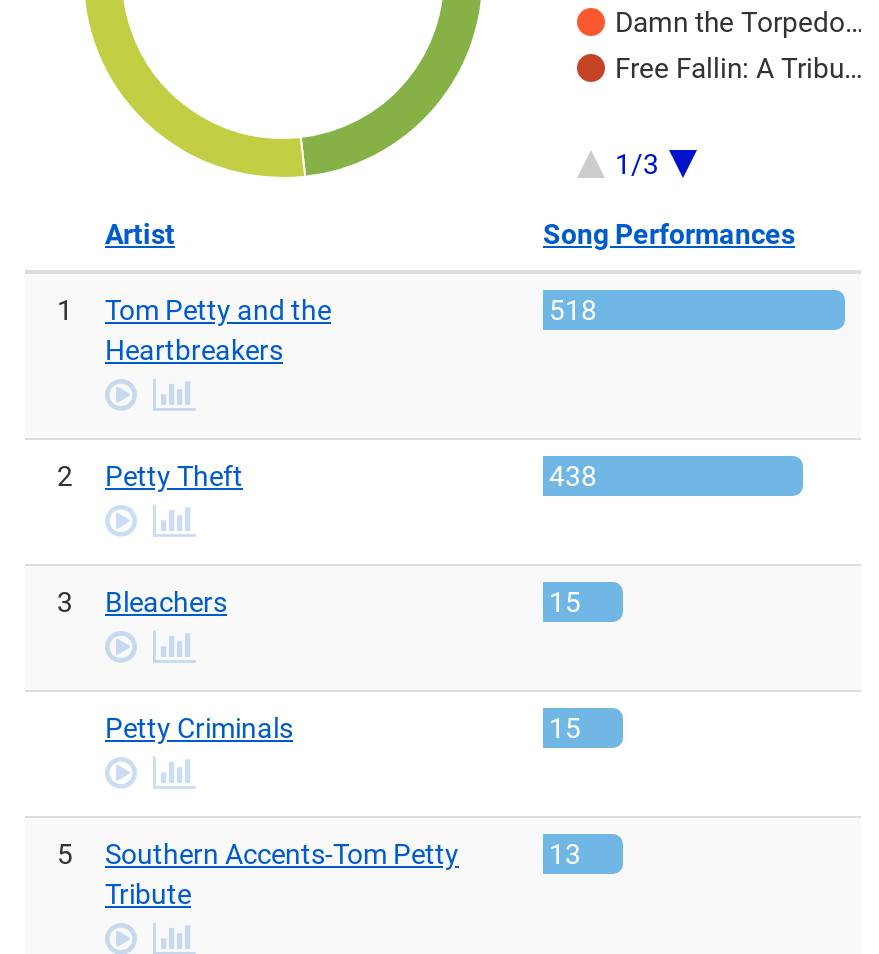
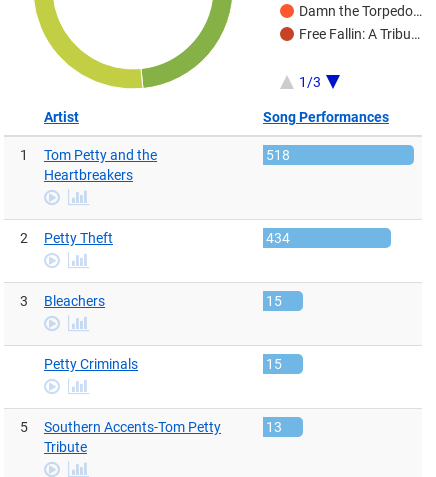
- 438
+ 434
